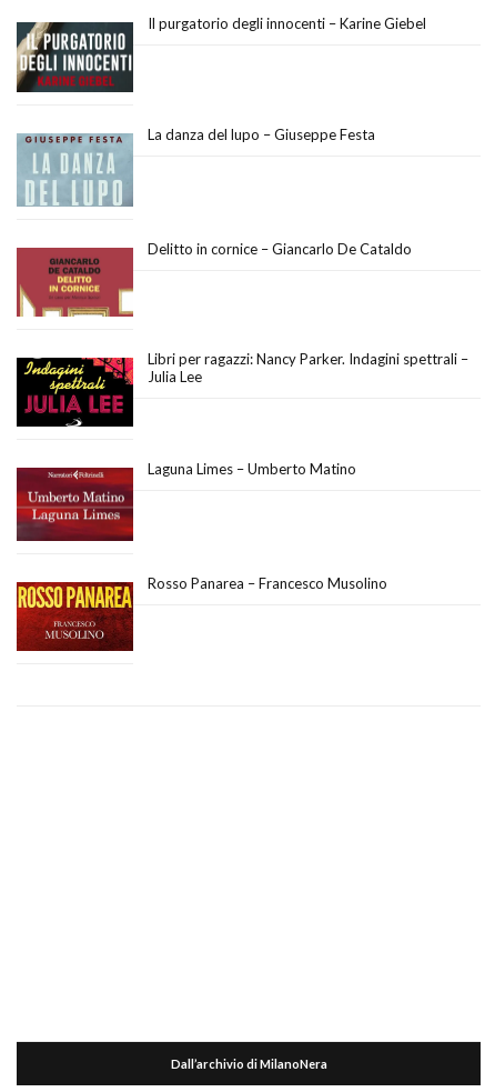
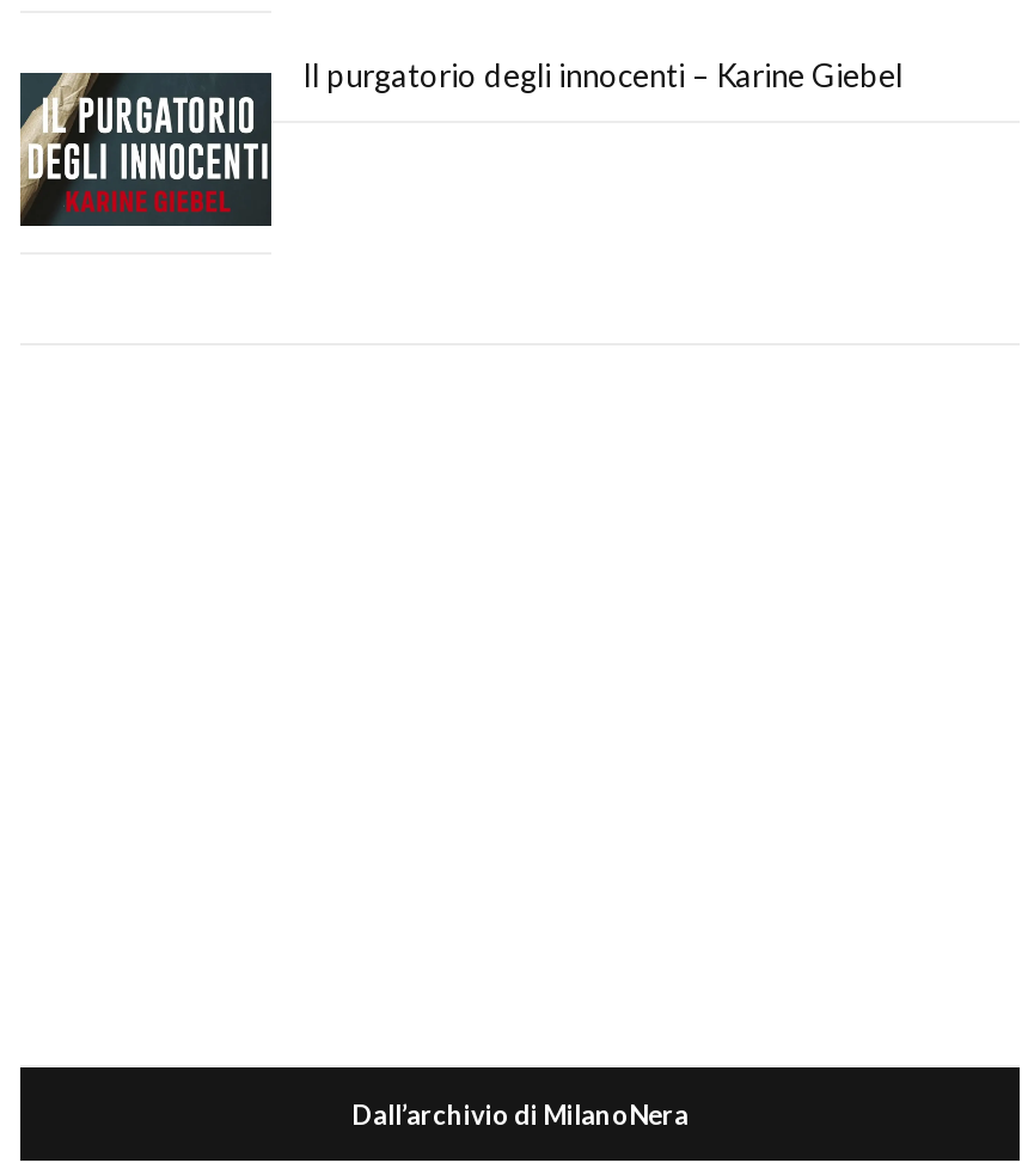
- [image]
- La danza del lupo – Giuseppe Festa

- [image]
- Delitto in cornice – Giancarlo De Cataldo

- [image]
- Libri per ragazzi: Nancy Parker. Indagini spettrali –
- Julia Lee

- [image]
- Laguna Limes – Umberto Matino

- [image]
- Rosso Panarea – Francesco Musolino
